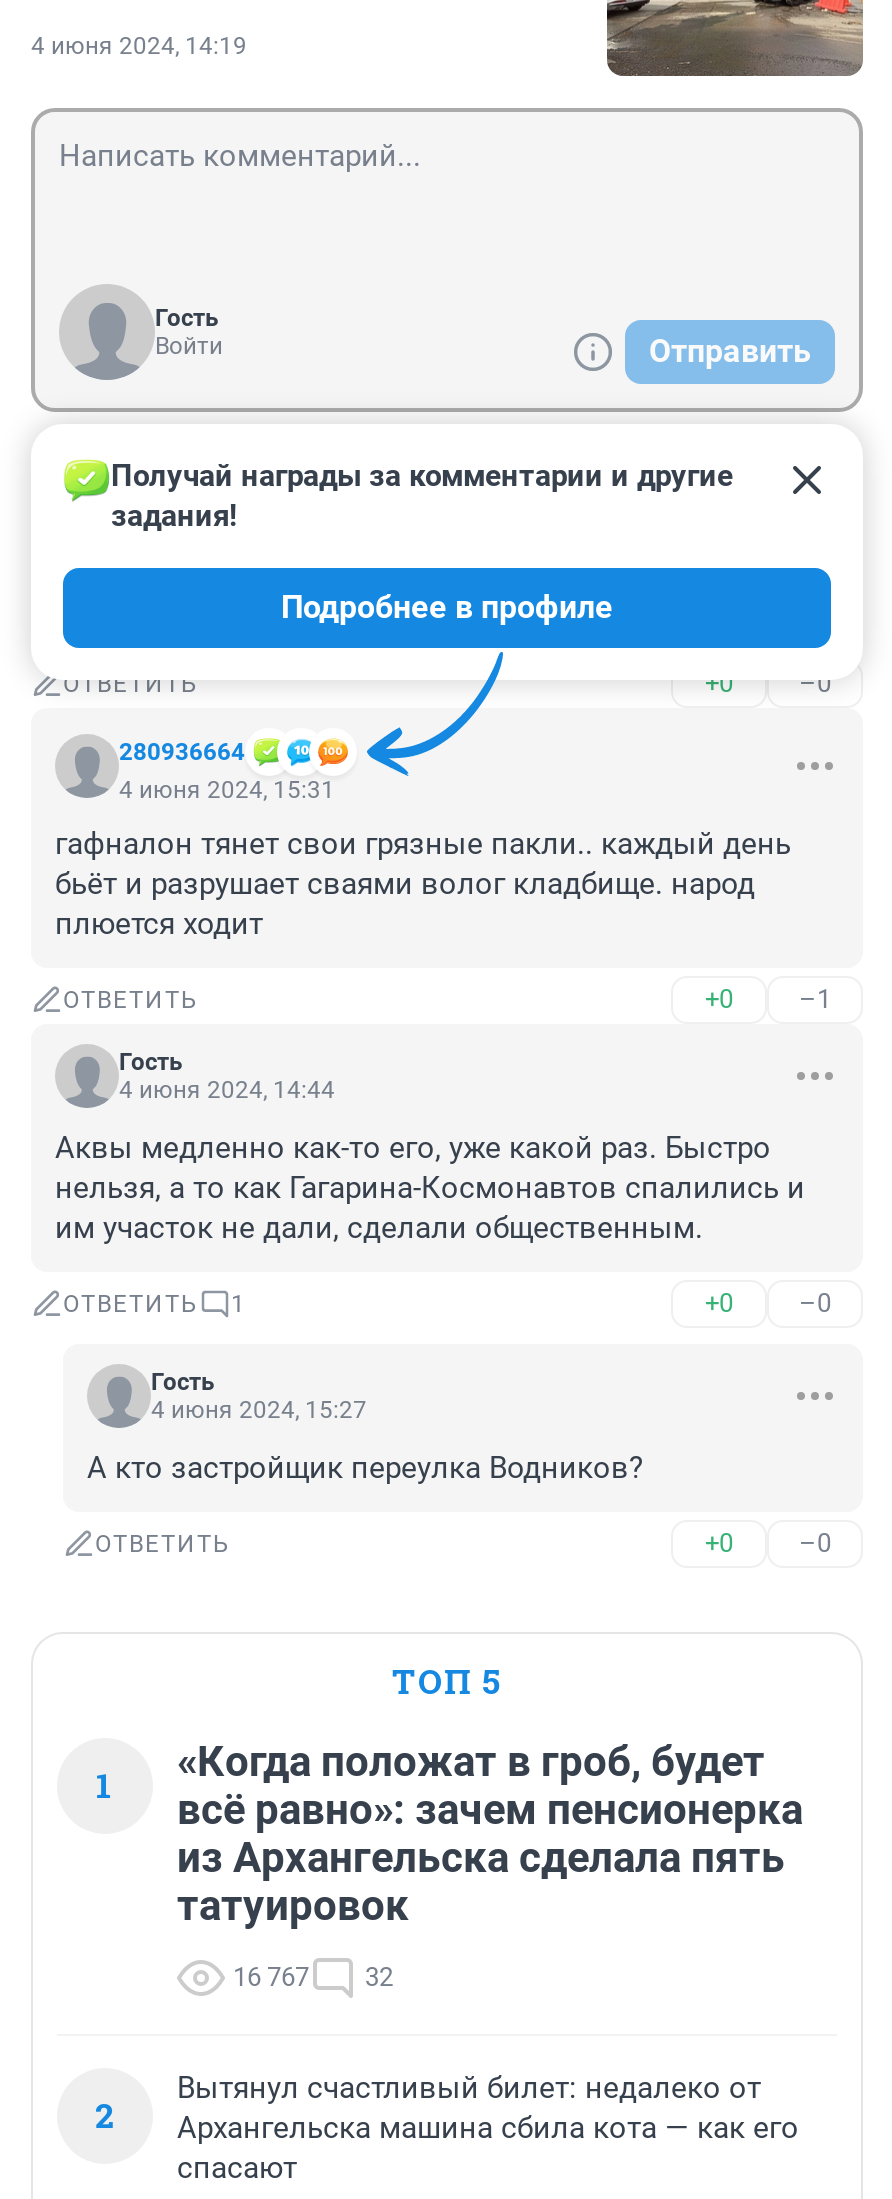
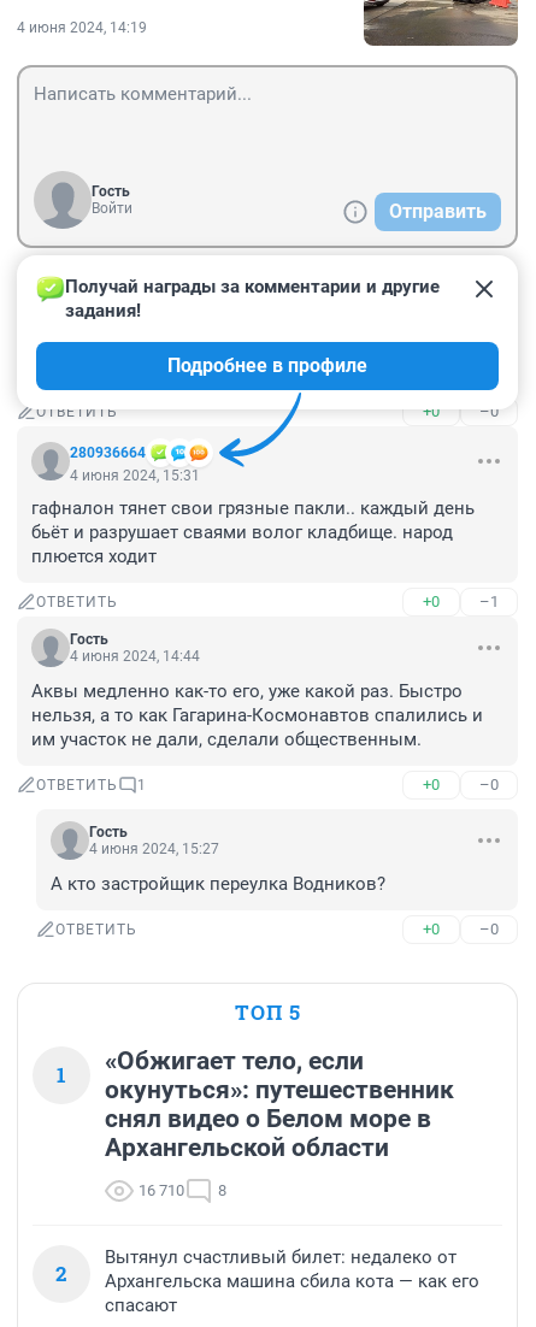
- «Когда положат в гроб, будет
- всё равно»: зачем пенсионерка
- из Архангельска сделала пять
- татуировок
+ «Обжигает тело, если
+ окунуться»: путешественник
+ снял видео о Белом море в
+ Архангельской области

- 16 767
- 32
+ 16 710
+ 8
